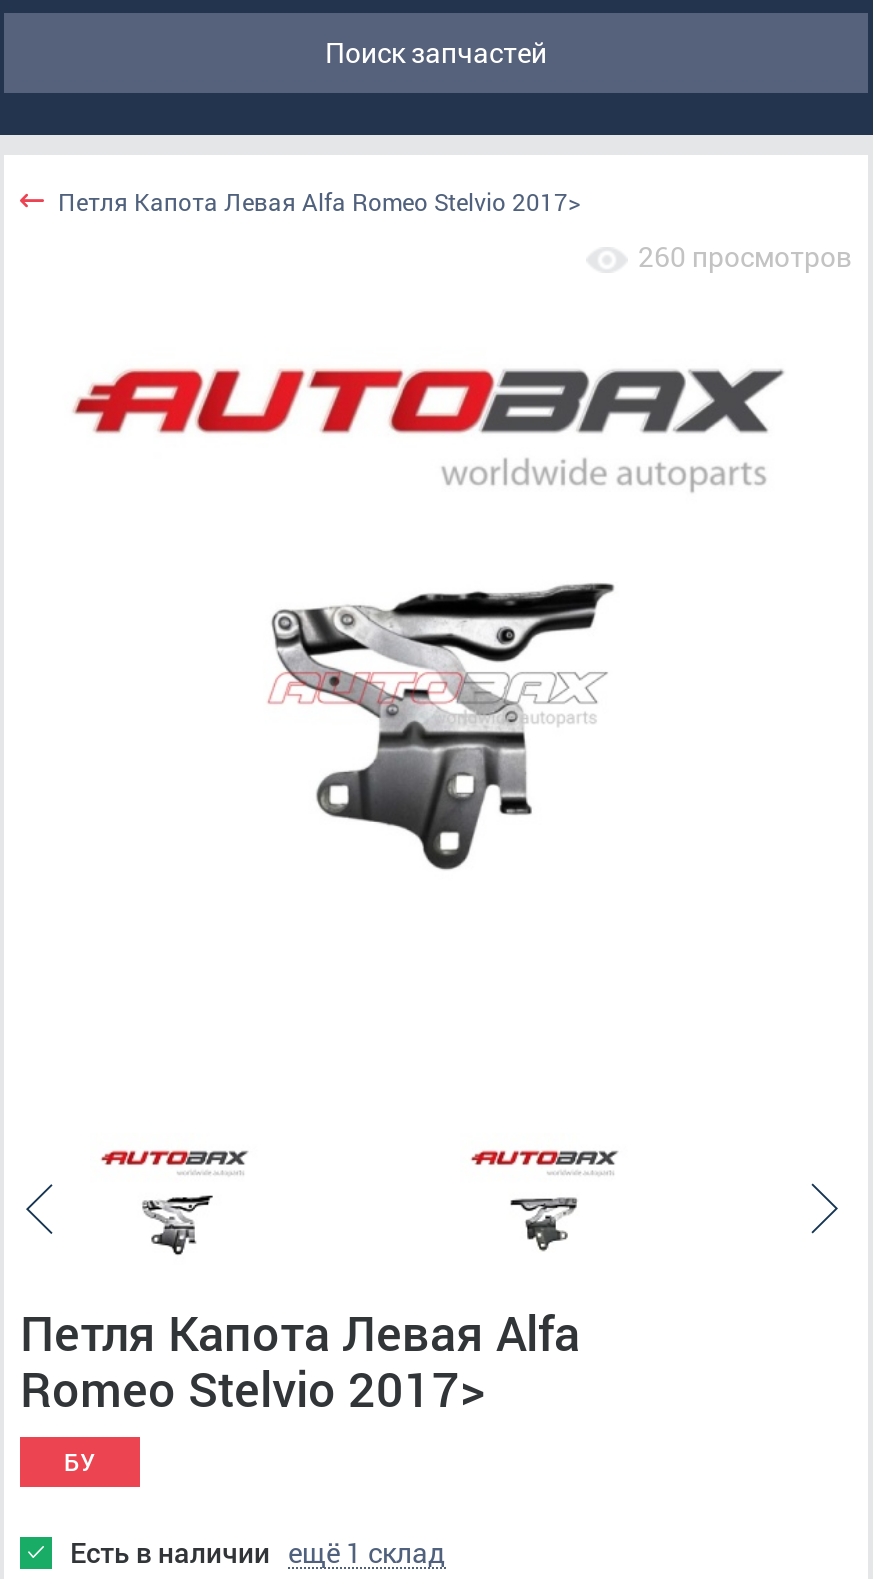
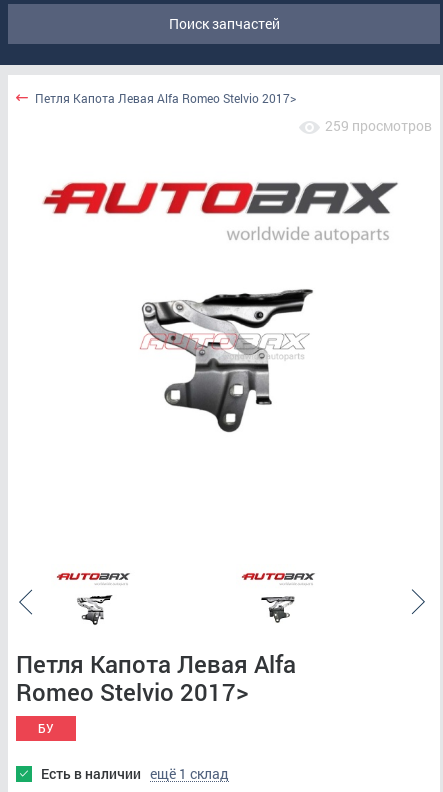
- 260 просмотров
+ 259 просмотров
